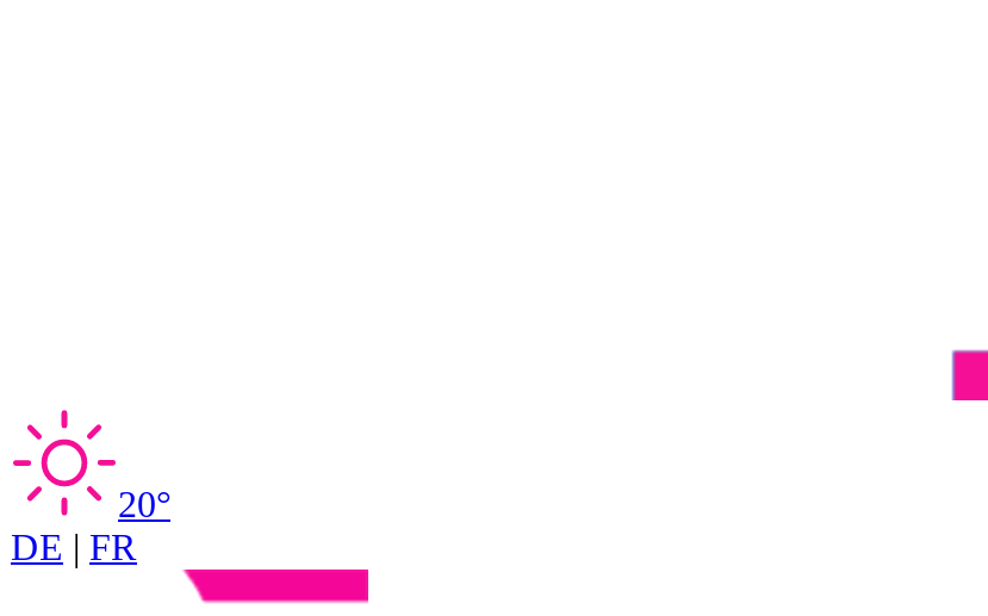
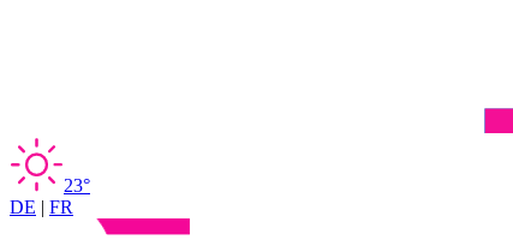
- 20°
+ 23°
